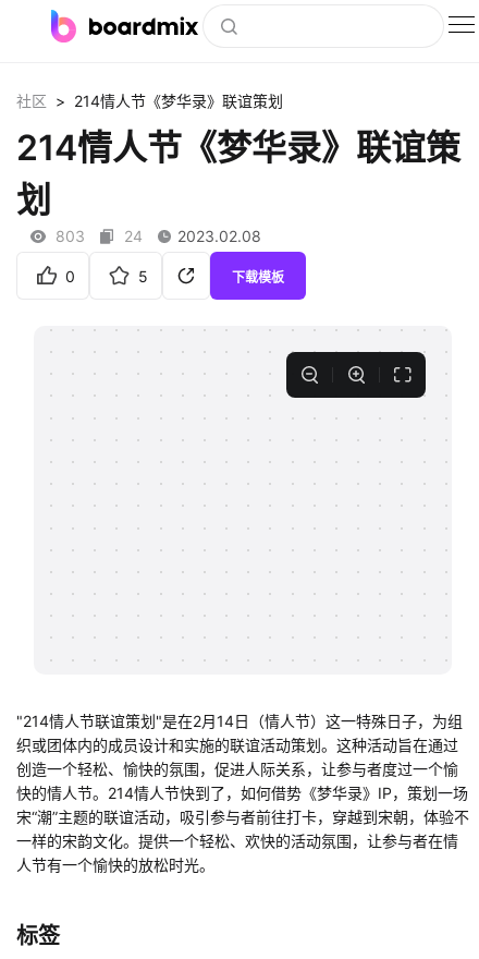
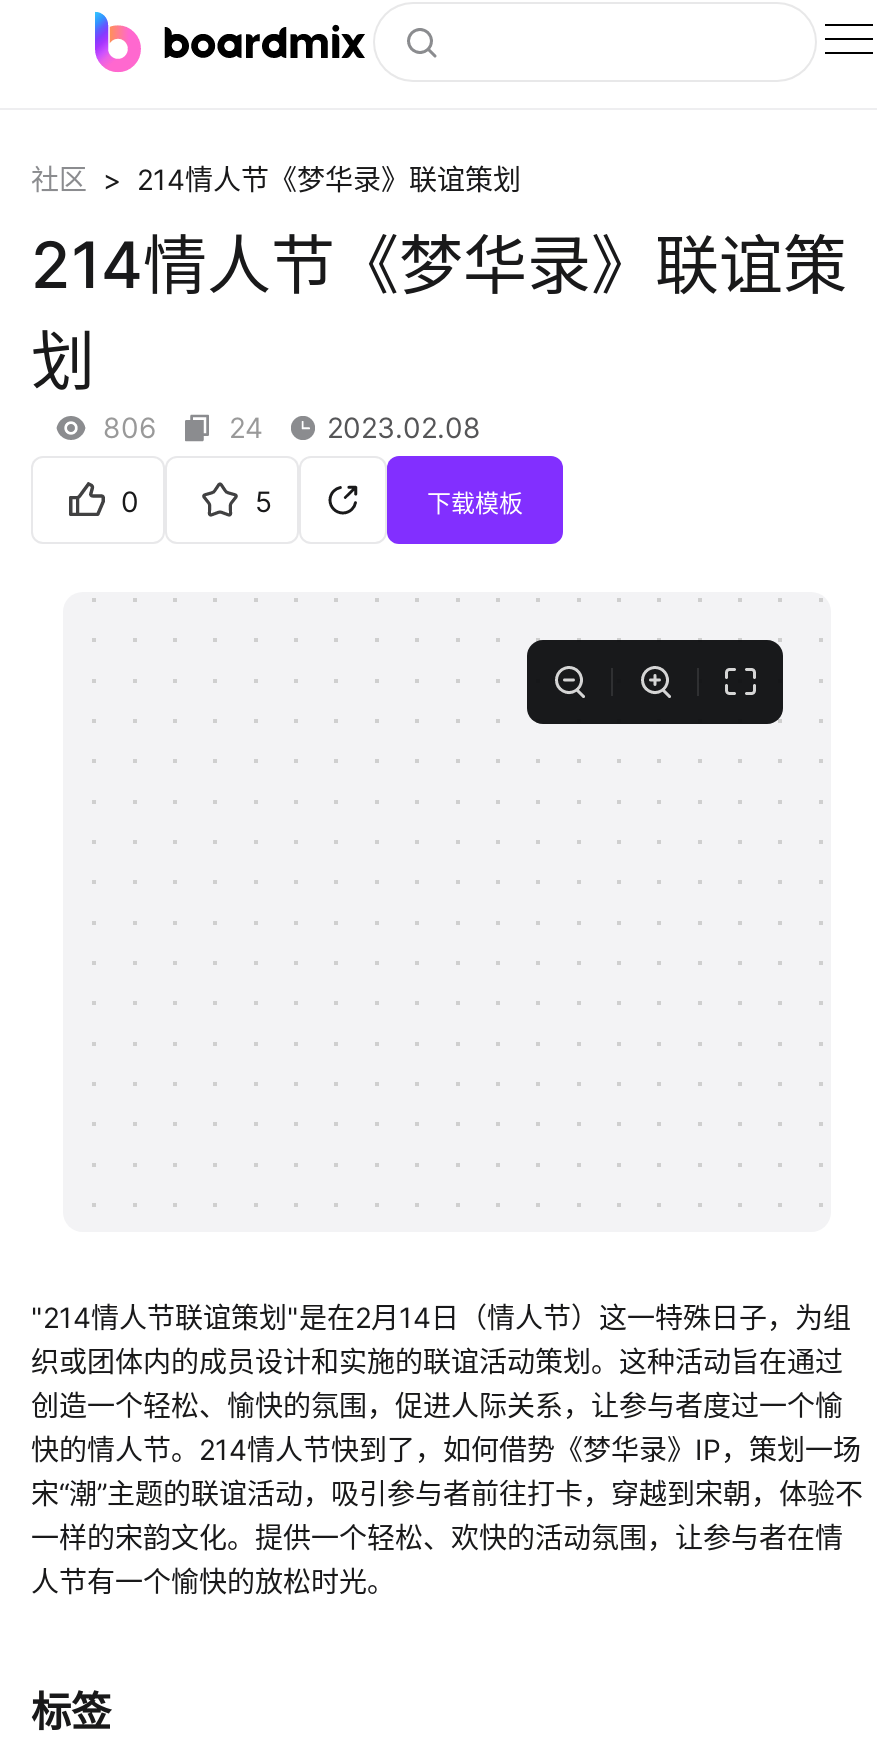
- 803
+ 806
